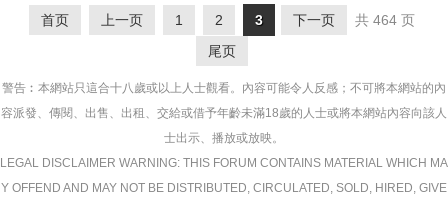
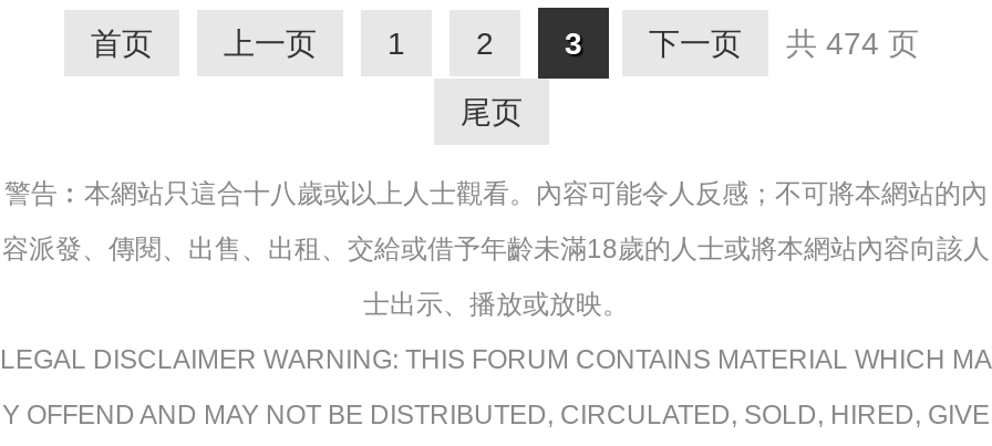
- 首页 上一页 1 2 3 下一页 共 464 页
+ 首页 上一页 1 2 3 下一页 共 474 页
